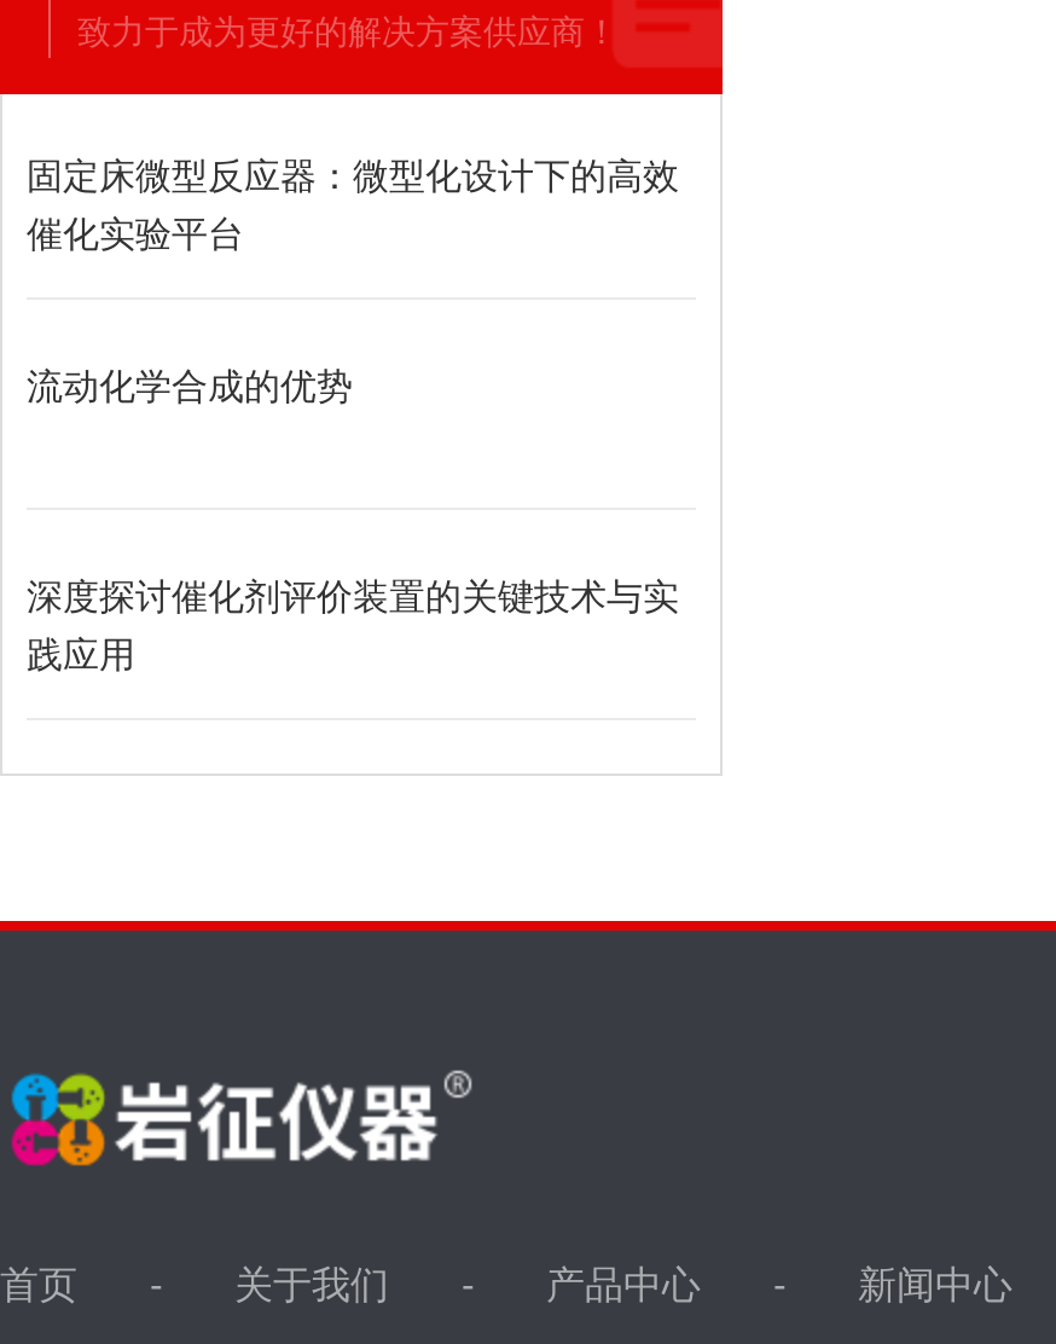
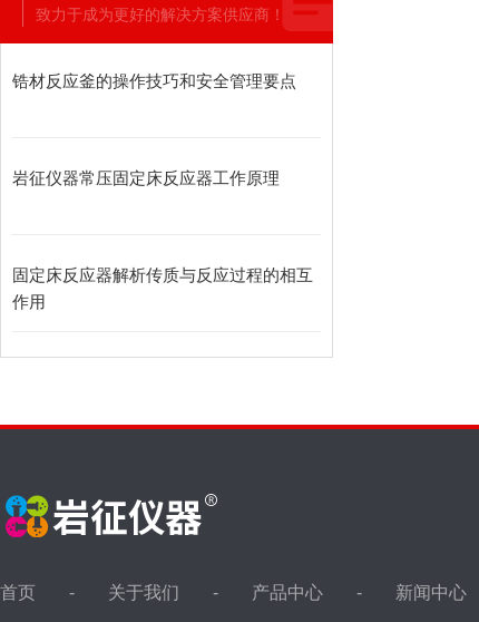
- 固定床微型反应器：微型化设计下的高效
- 催化实验平台
+ 锆材反应釜的操作技巧和安全管理要点

- 流动化学合成的优势
+ 岩征仪器常压固定床反应器工作原理

- 深度探讨催化剂评价装置的关键技术与实
- 践应用
+ 固定床反应器解析传质与反应过程的相互
+ 作用
